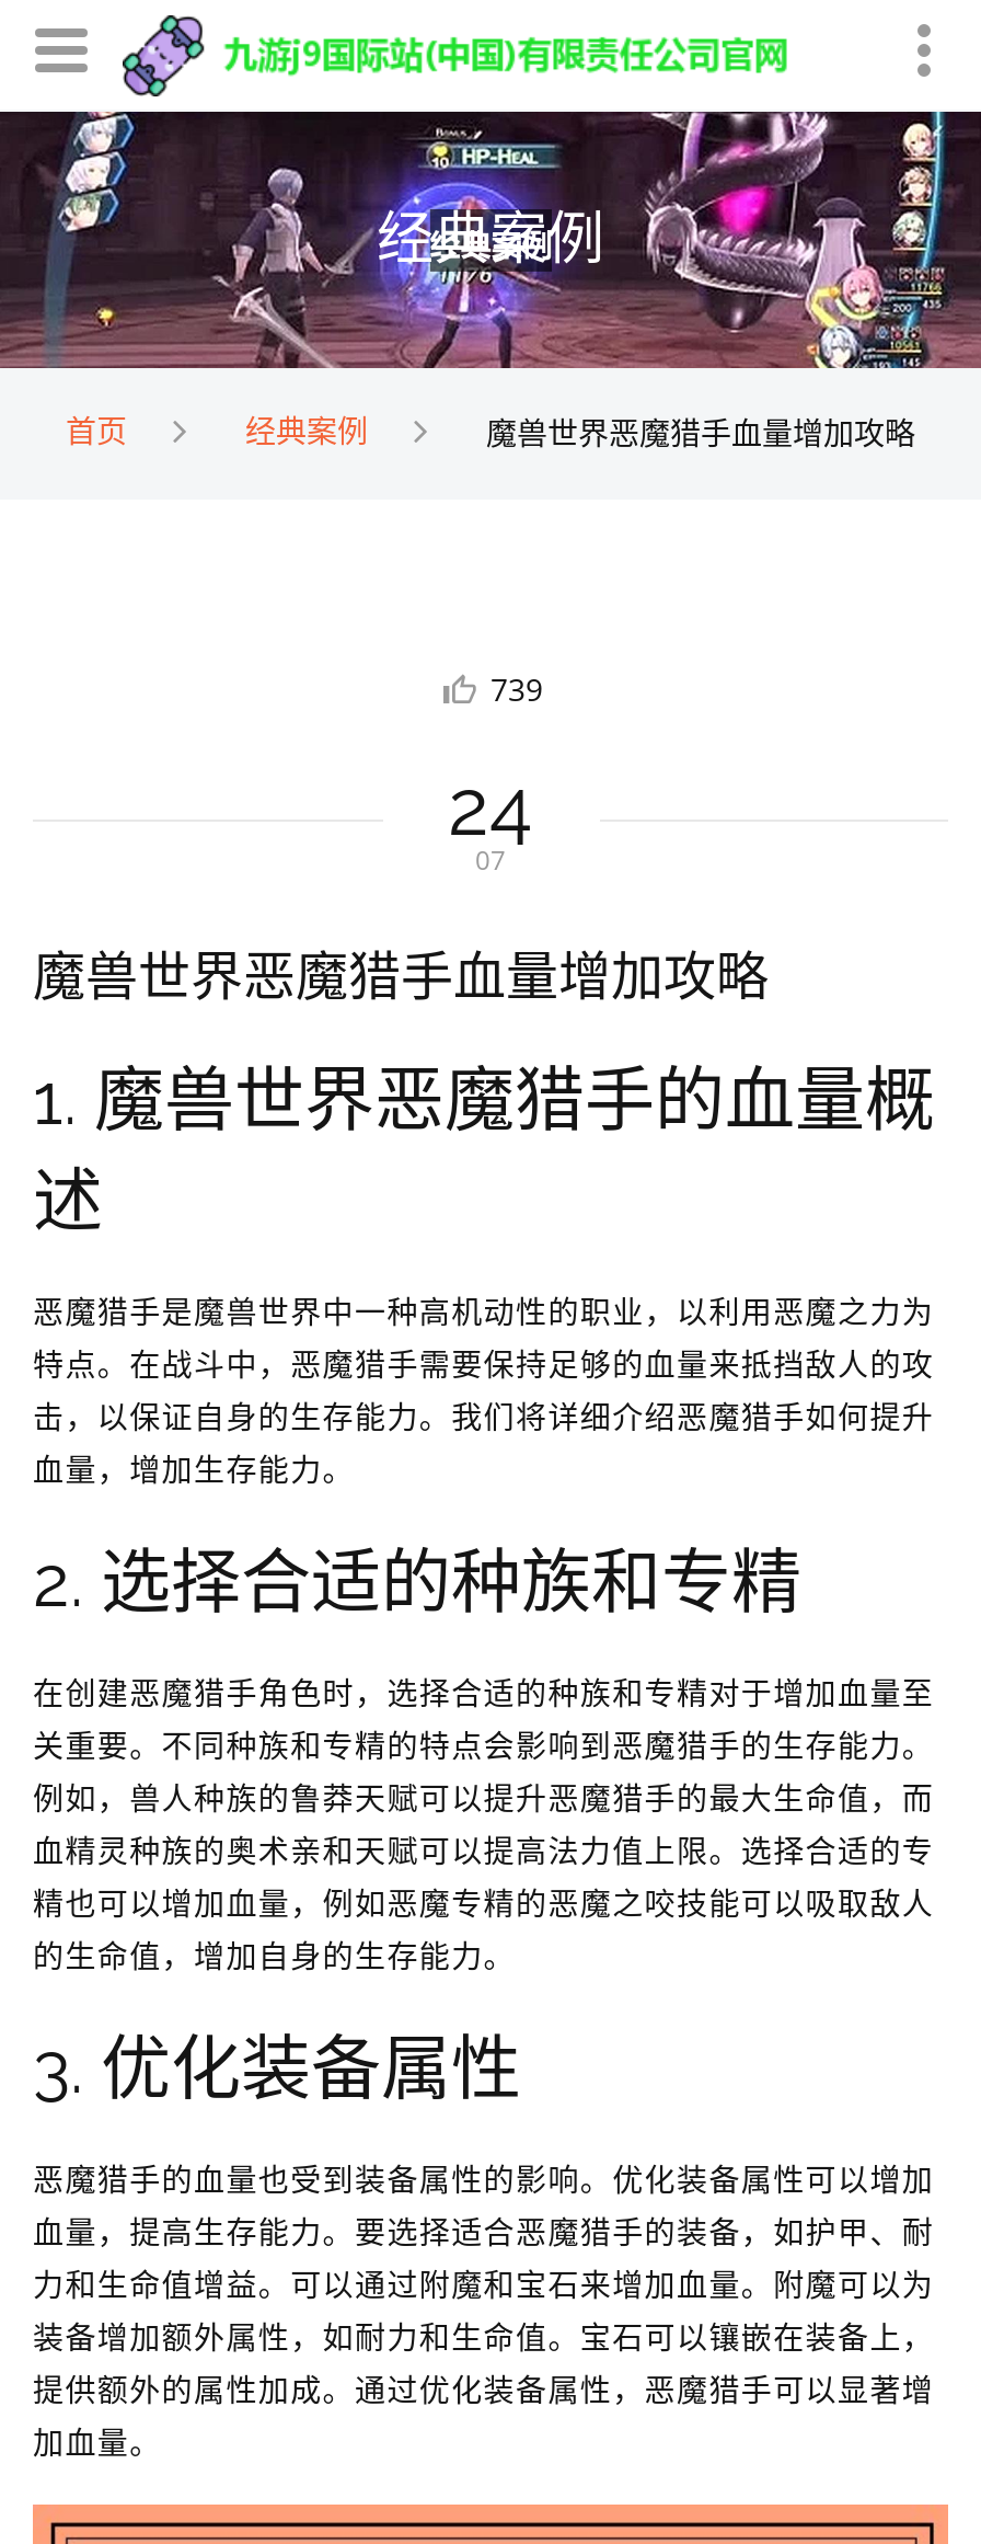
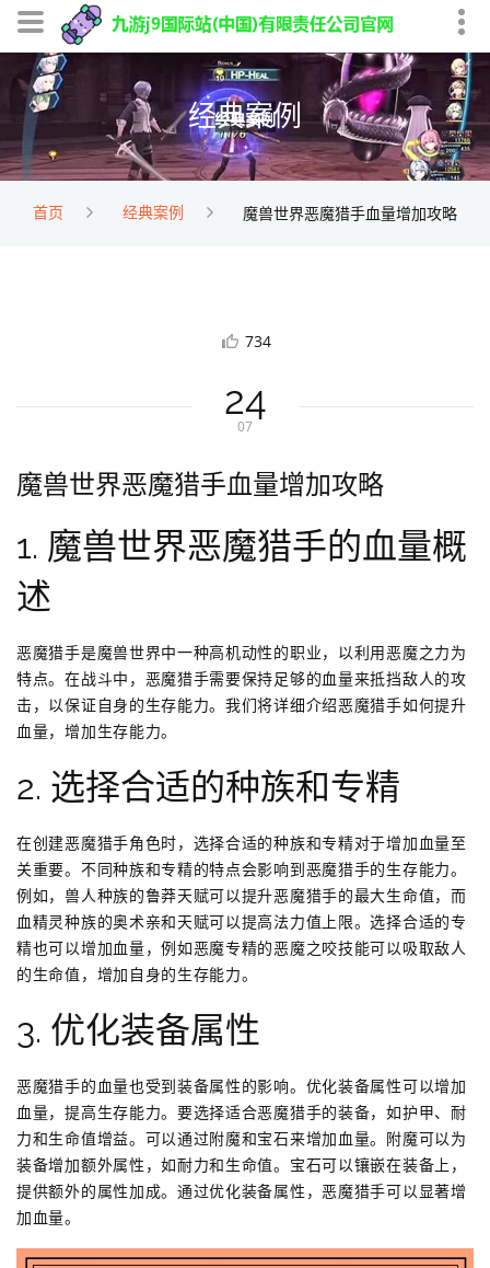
- 739
+ 734
